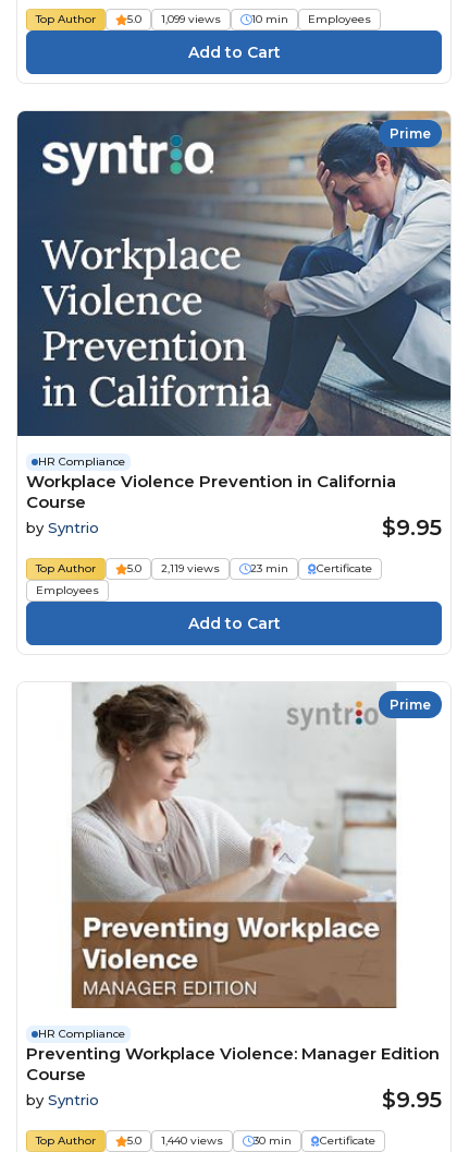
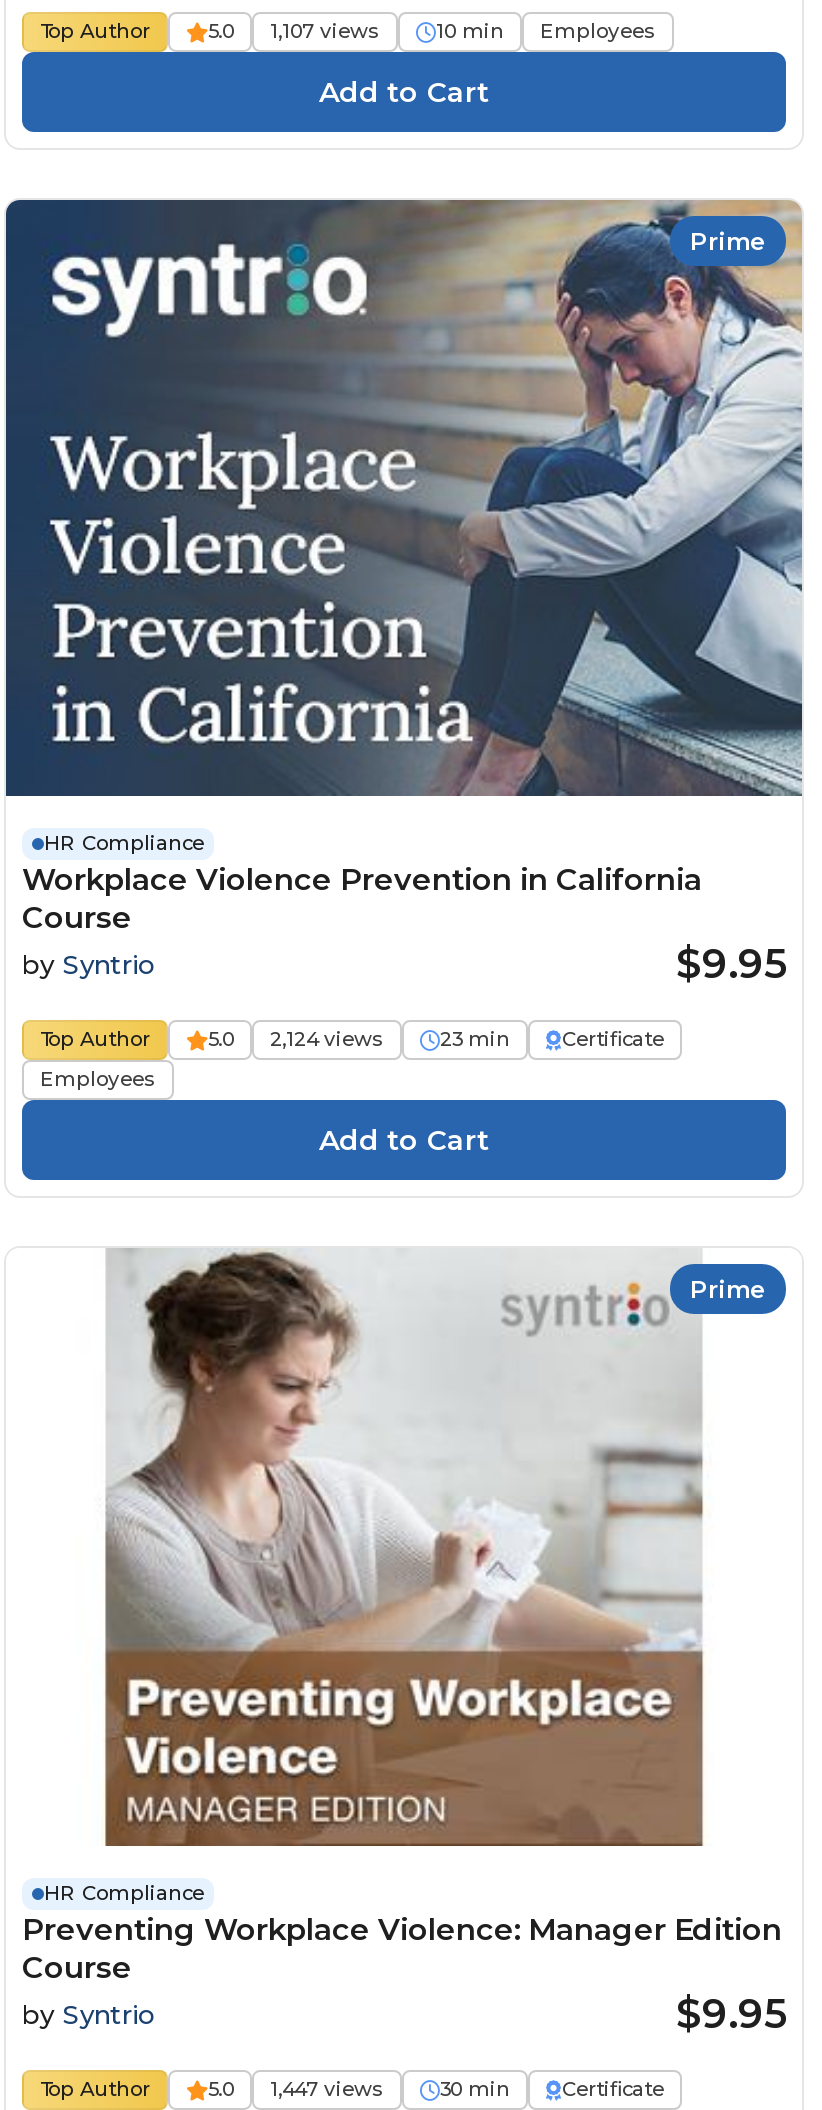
- 5.0 1,099 views
+ 5.0 1,107 views

- 5.0 2,119 views
+ 5.0 2,124 views

- 5.0 1,440 views
+ 5.0 1,447 views
